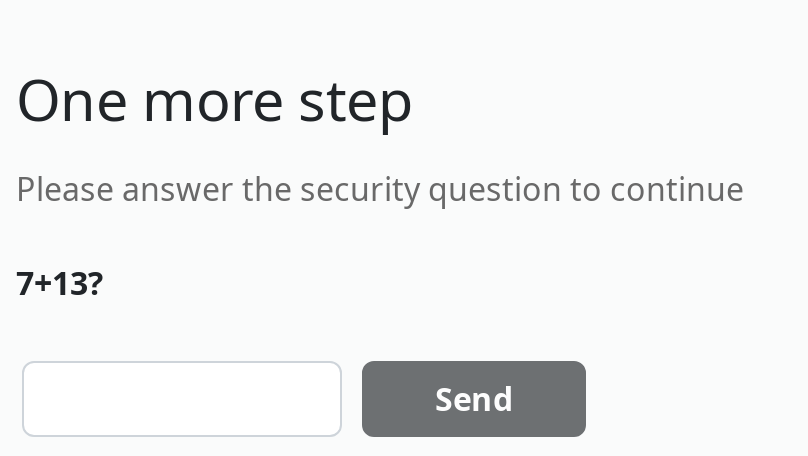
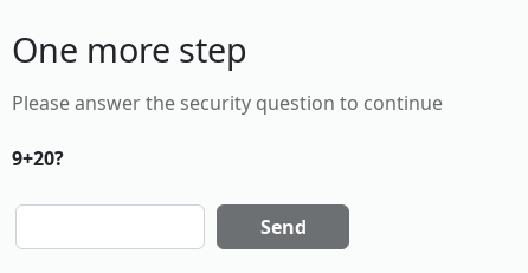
- 7+13?
+ 9+20?
